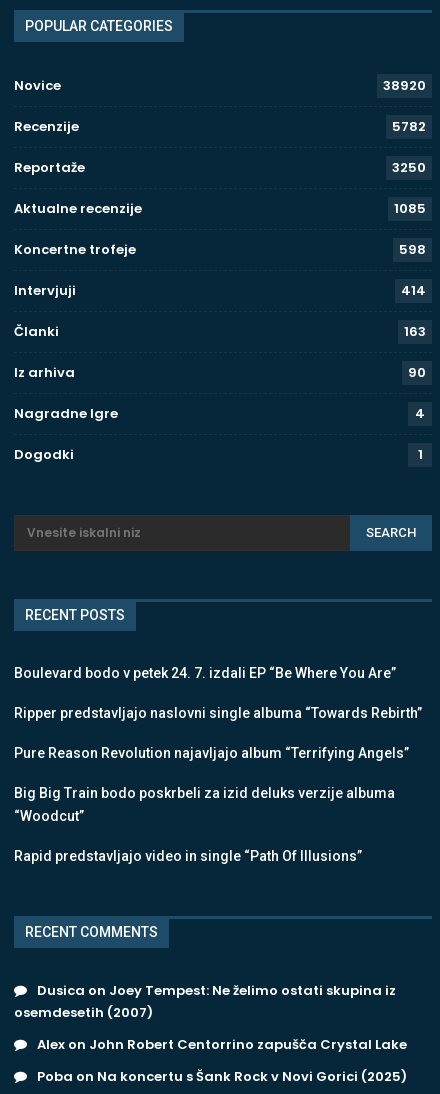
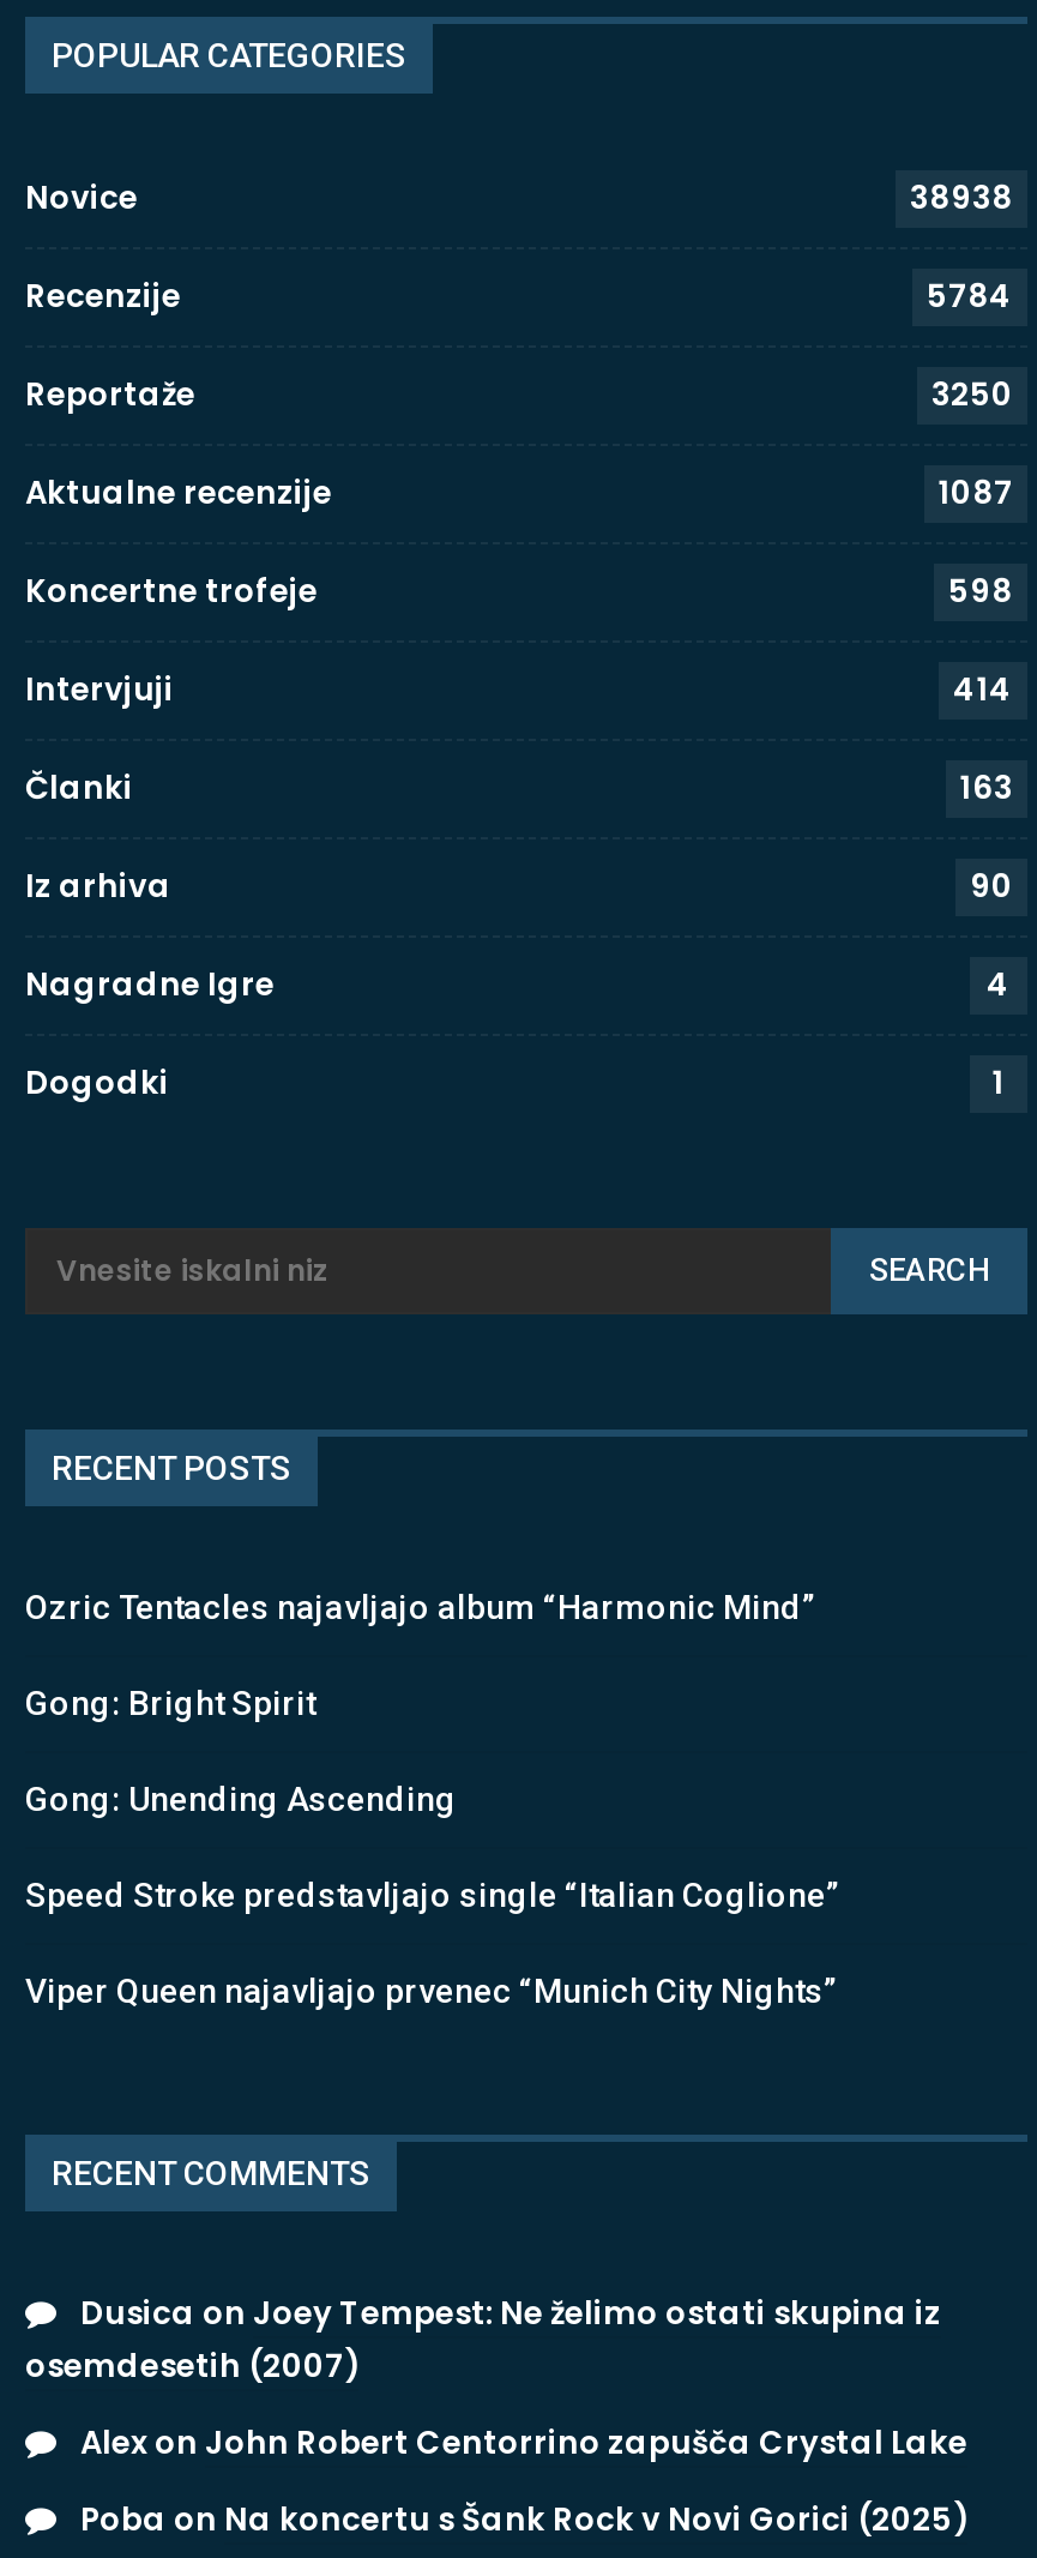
- 38920
+ 38938

- 5782
+ 5784

- 1085
+ 1087

- Boulevard bodo v petek 24. 7. izdali EP “Be Where You Are”
+ Ozric Tentacles najavljajo album “Harmonic Mind”

- Ripper predstavljajo naslovni single albuma “Towards Rebirth”
+ Gong: Bright Spirit

- Pure Reason Revolution najavljajo album “Terrifying Angels”
+ Gong: Unending Ascending

- Big Big Train bodo poskrbeli za izid deluks verzije albuma
- “Woodcut”
+ Speed Stroke predstavljajo single “Italian Coglione”

- Rapid predstavljajo video in single “Path Of Illusions”
+ Viper Queen najavljajo prvenec “Munich City Nights”
